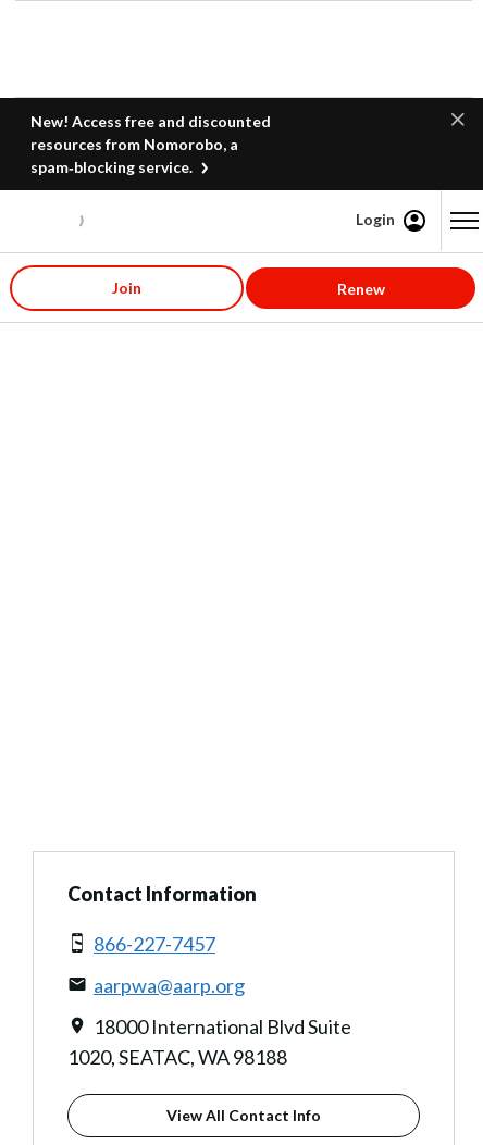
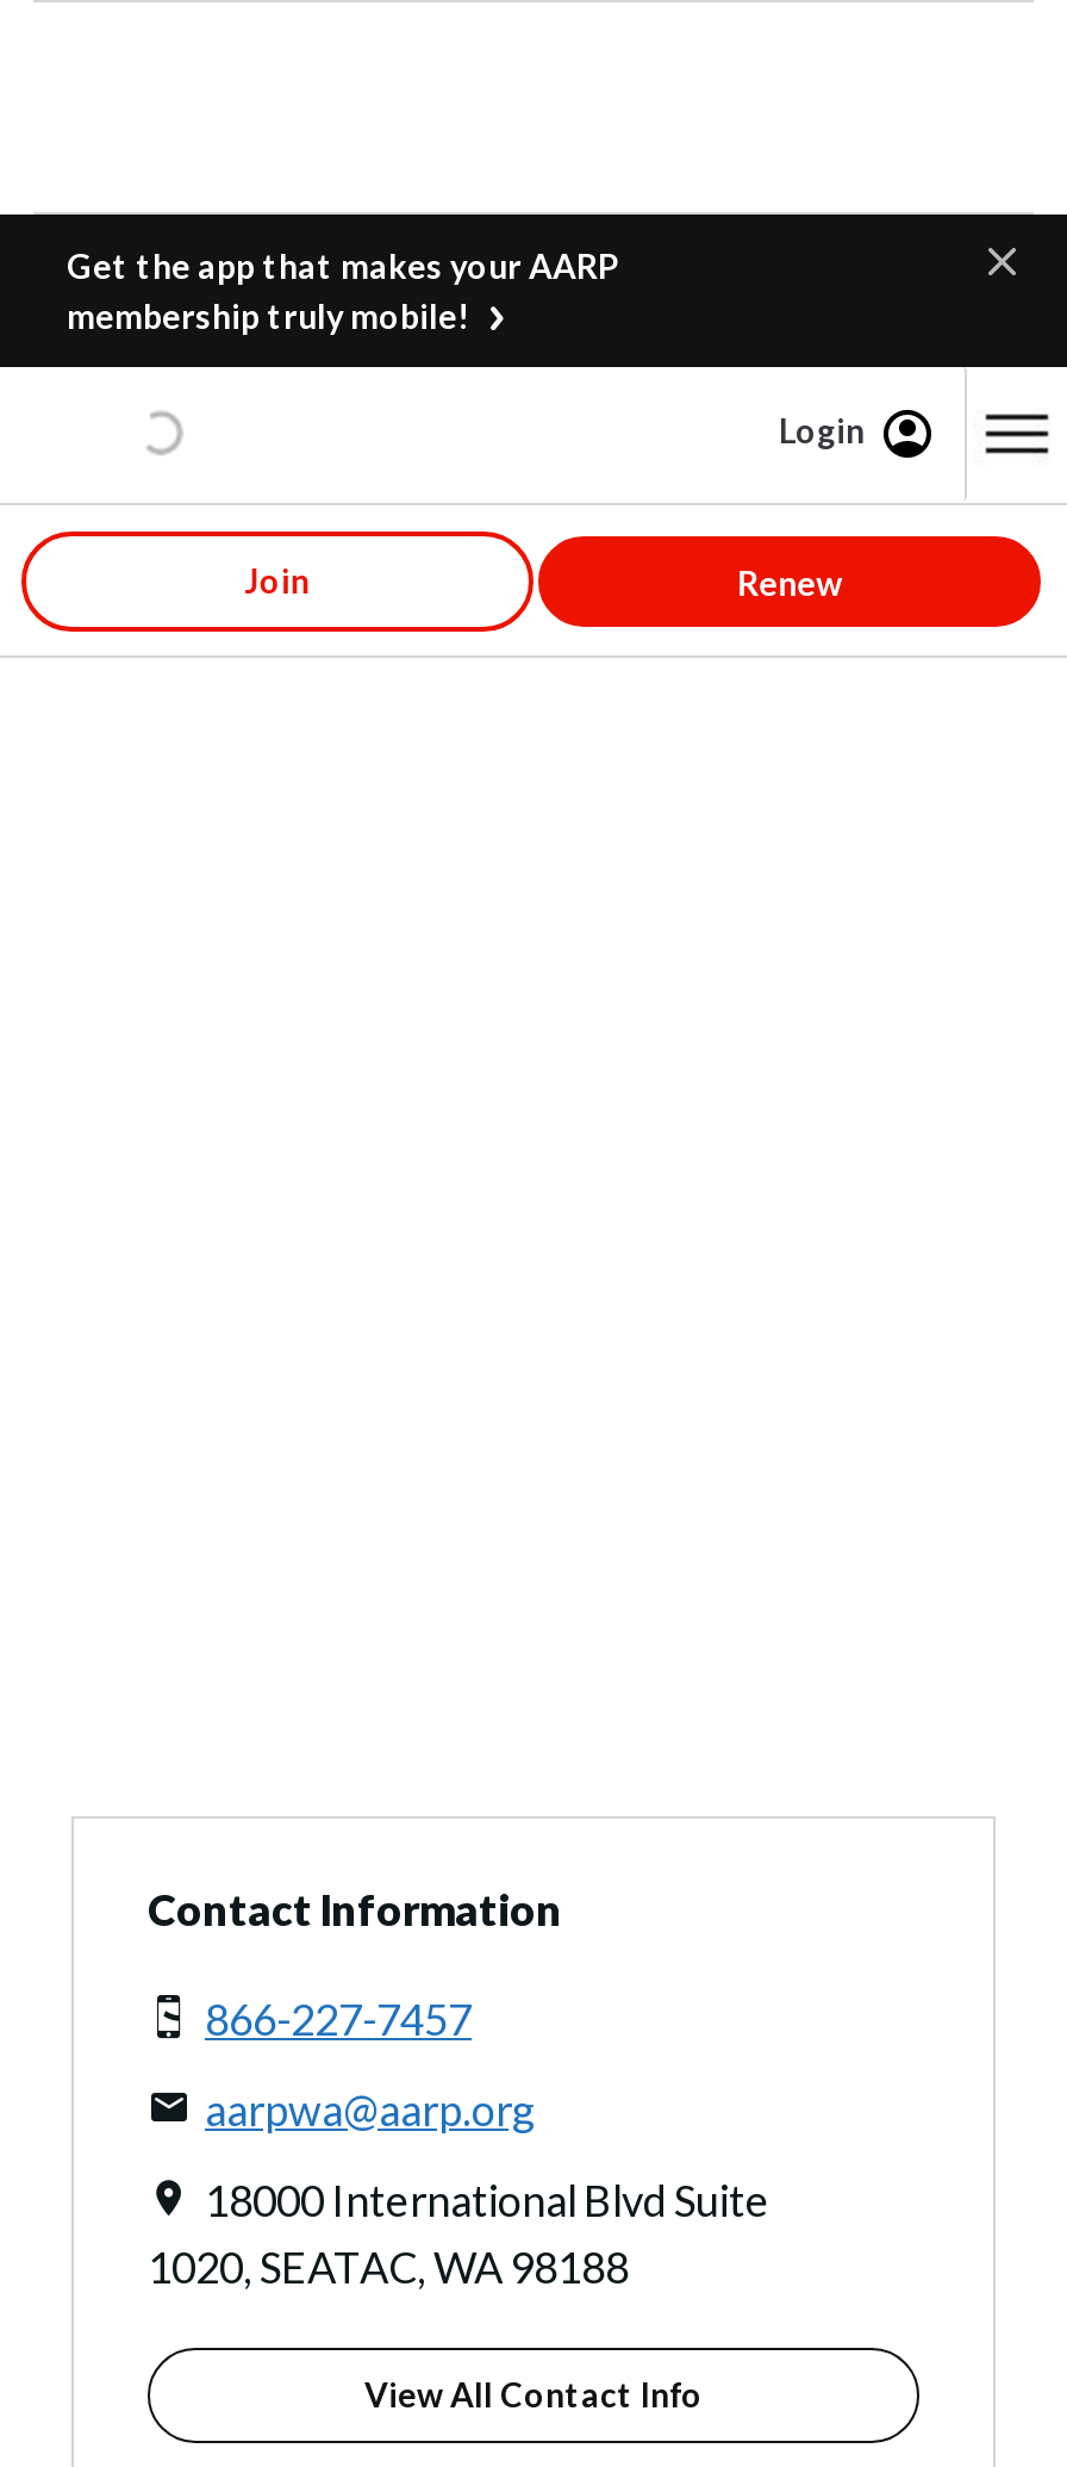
- New! Access free and discounted
- resources from Nomorobo, a
- spam‑blocking service.
+ Get the app that makes your AARP
+ membership truly mobile!
